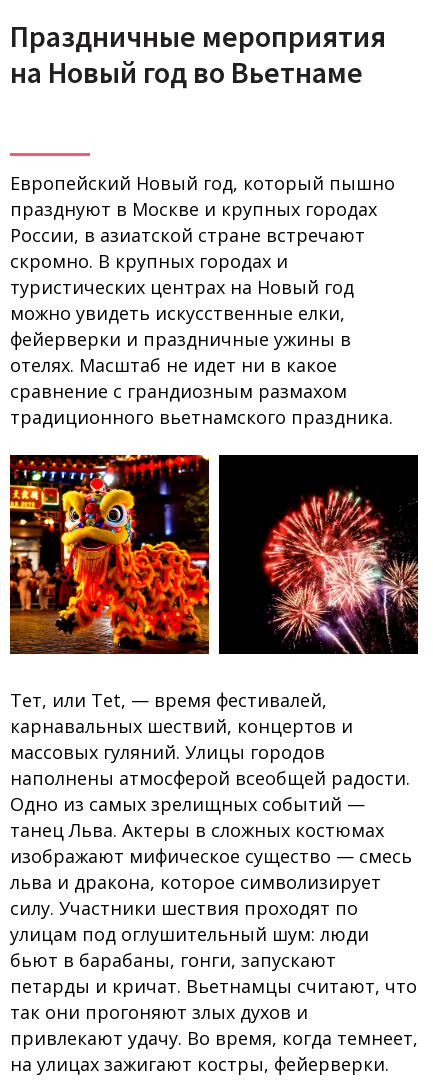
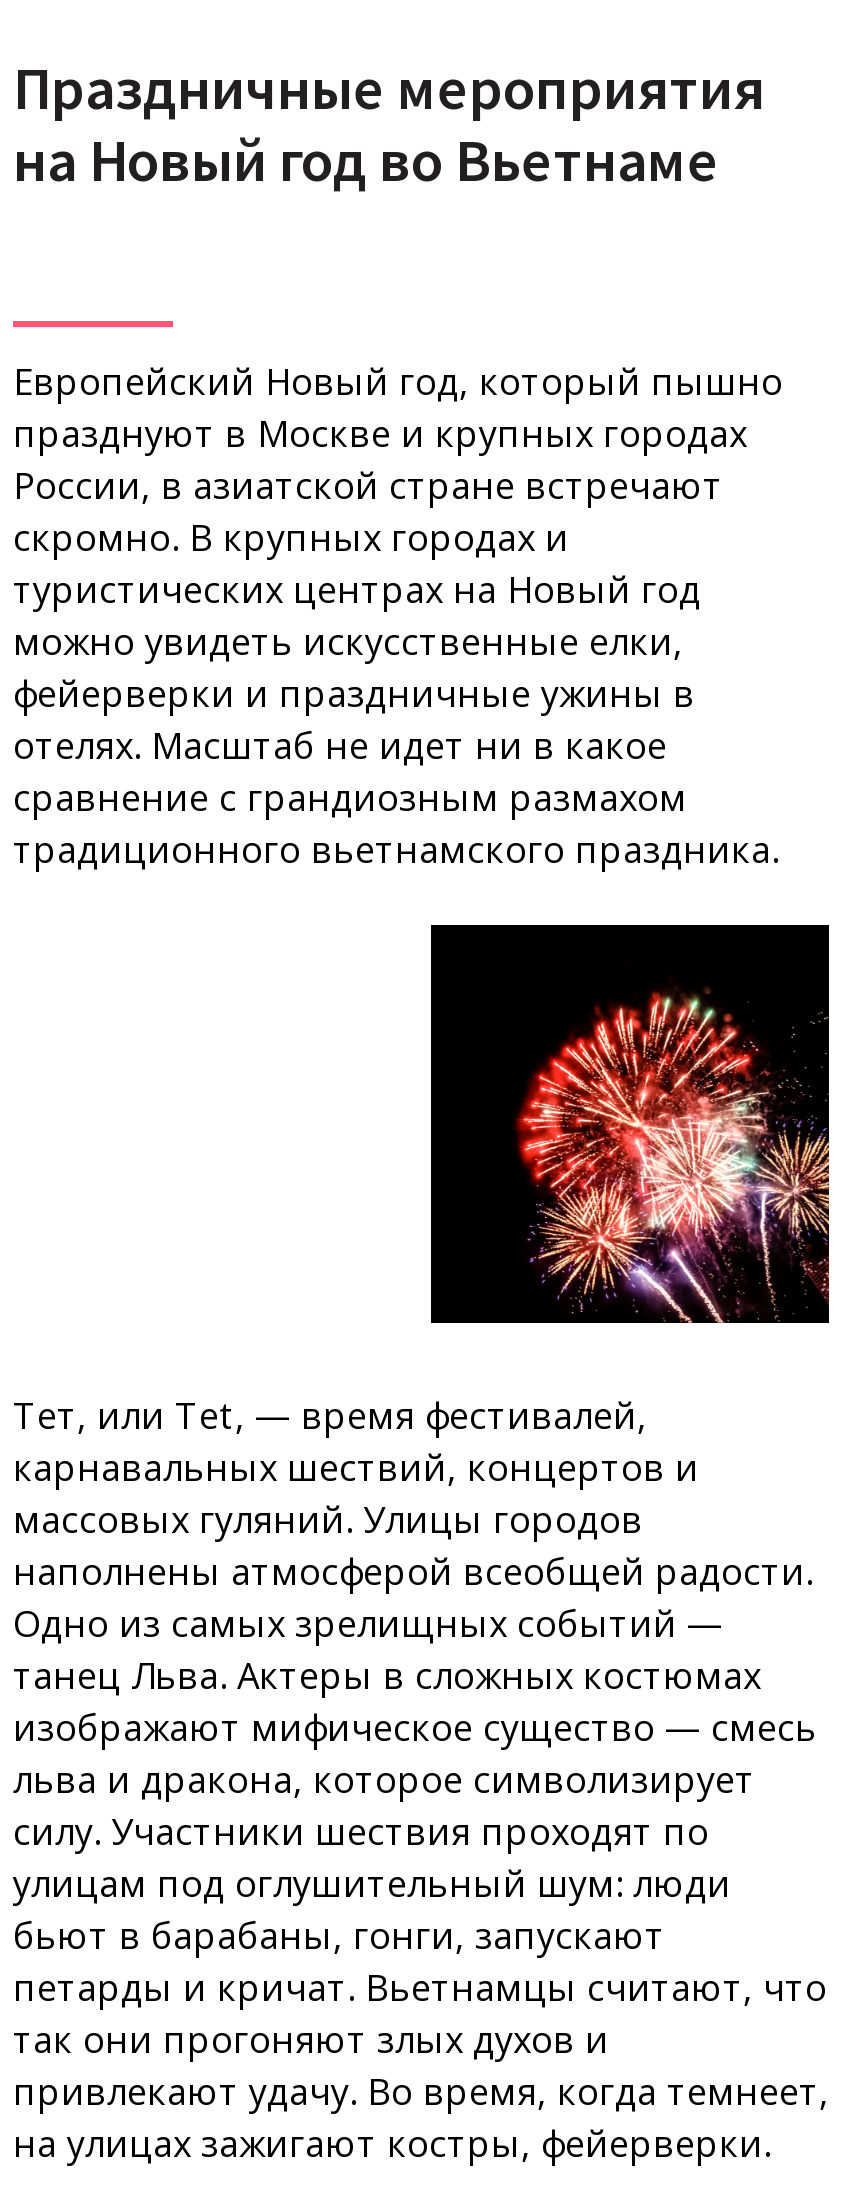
- [image]
